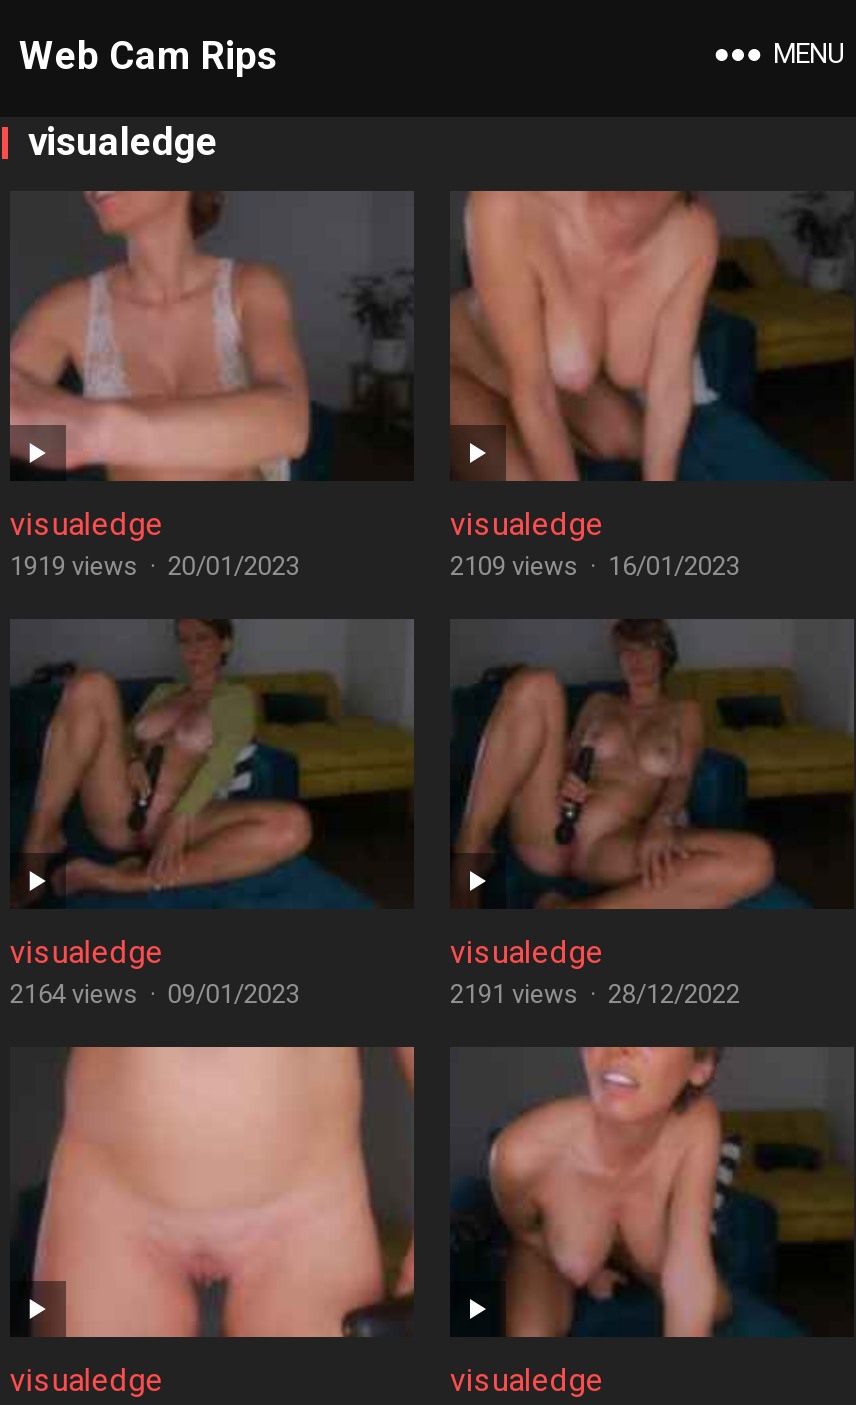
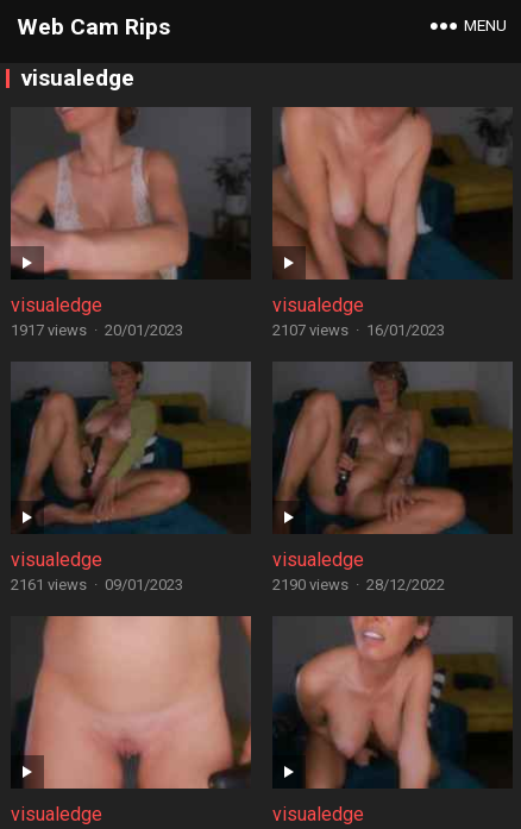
- 1919 views · 20/01/2023
+ 1917 views · 20/01/2023

- 2109 views · 16/01/2023
+ 2107 views · 16/01/2023

- 2164 views · 09/01/2023
+ 2161 views · 09/01/2023

- 2191 views · 28/12/2022
+ 2190 views · 28/12/2022
